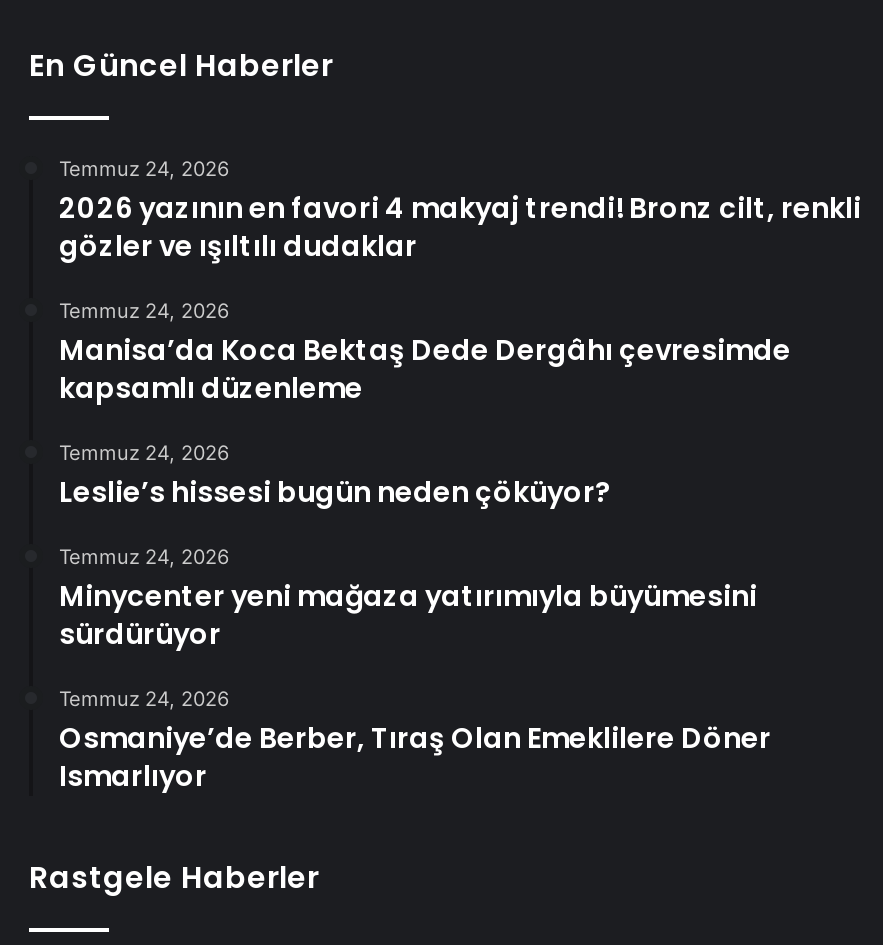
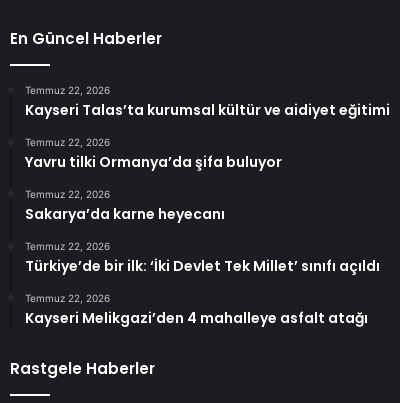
- Temmuz 24, 2026
- 2026 yazının en favori 4 makyaj trendi! Bronz cilt, renkli
- gözler ve ışıltılı dudaklar
+ Temmuz 22, 2026
+ Kayseri Talas’ta kurumsal kültür ve aidiyet eğitimi

- Temmuz 24, 2026
- Manisa’da Koca Bektaş Dede Dergâhı çevresimde
- kapsamlı düzenleme
+ Temmuz 22, 2026
+ Yavru tilki Ormanya’da şifa buluyor

- Temmuz 24, 2026
- Leslie’s hissesi bugün neden çöküyor?
+ Temmuz 22, 2026
+ Sakarya’da karne heyecanı

- Temmuz 24, 2026
- Minycenter yeni mağaza yatırımıyla büyümesini
- sürdürüyor
+ Temmuz 22, 2026
+ Türkiye’de bir ilk: ‘İki Devlet Tek Millet’ sınıfı açıldı

- Temmuz 24, 2026
- Osmaniye’de Berber, Tıraş Olan Emeklilere Döner
- Ismarlıyor
+ Temmuz 22, 2026
+ Kayseri Melikgazi’den 4 mahalleye asfalt atağı
